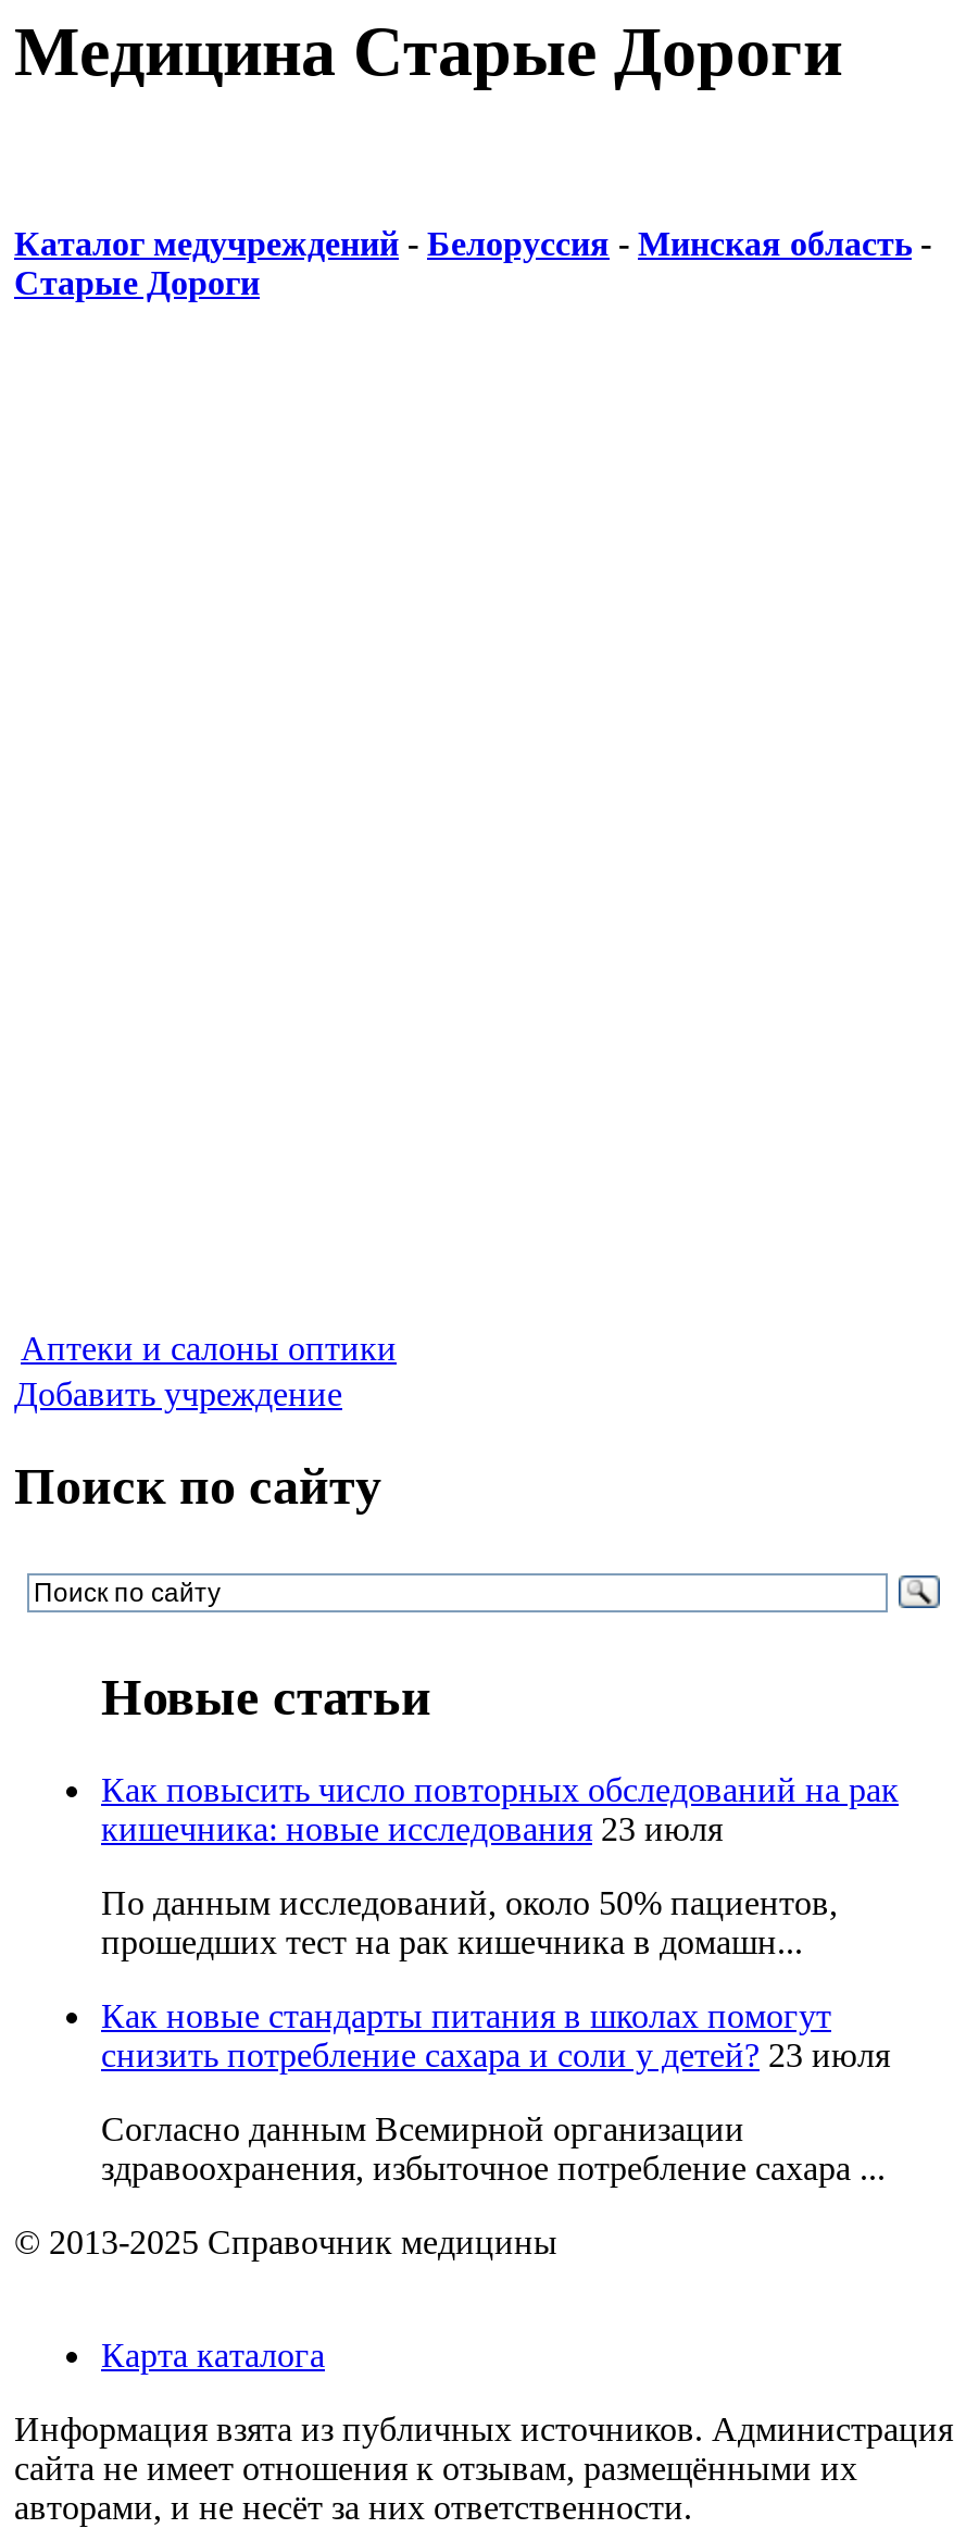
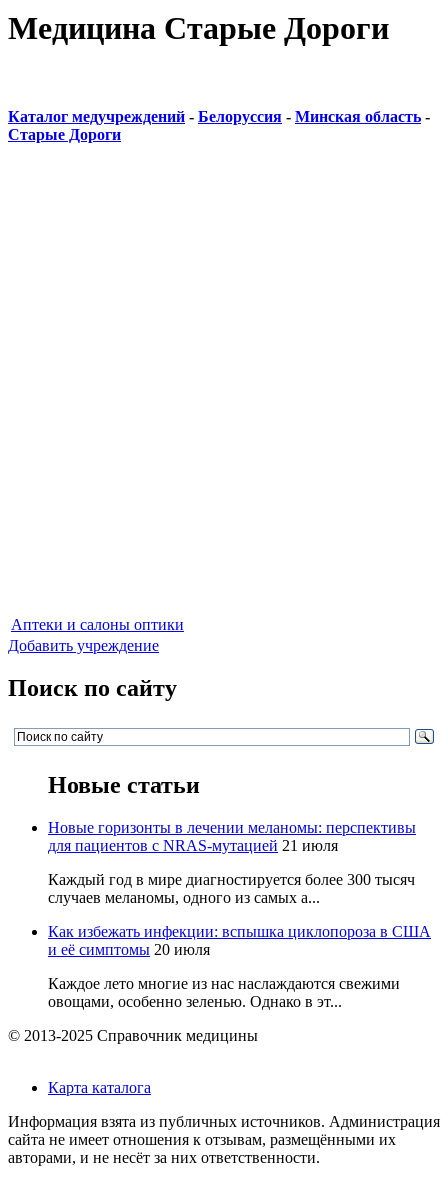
- Как повысить число повторных обследований на рак
- кишечника: новые исследования 23 июля
+ Новые горизонты в лечении меланомы: перспективы
+ для пациентов с NRAS-мутацией 21 июля

- По данным исследований, около 50% пациентов,
- прошедших тест на рак кишечника в домашн...
+ Каждый год в мире диагностируется более 300 тысяч
+ случаев меланомы, одного из самых а...

- Как новые стандарты питания в школах помогут
- снизить потребление сахара и соли у детей? 23 июля
+ Как избежать инфекции: вспышка циклопороза в США
+ и её симптомы 20 июля

- Согласно данным Всемирной организации
- здравоохранения, избыточное потребление сахара ...
+ Каждое лето многие из нас наслаждаются свежими
+ овощами, особенно зеленью. Однако в эт...
